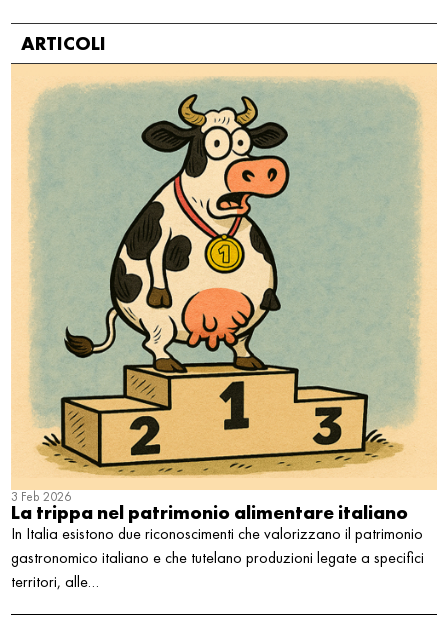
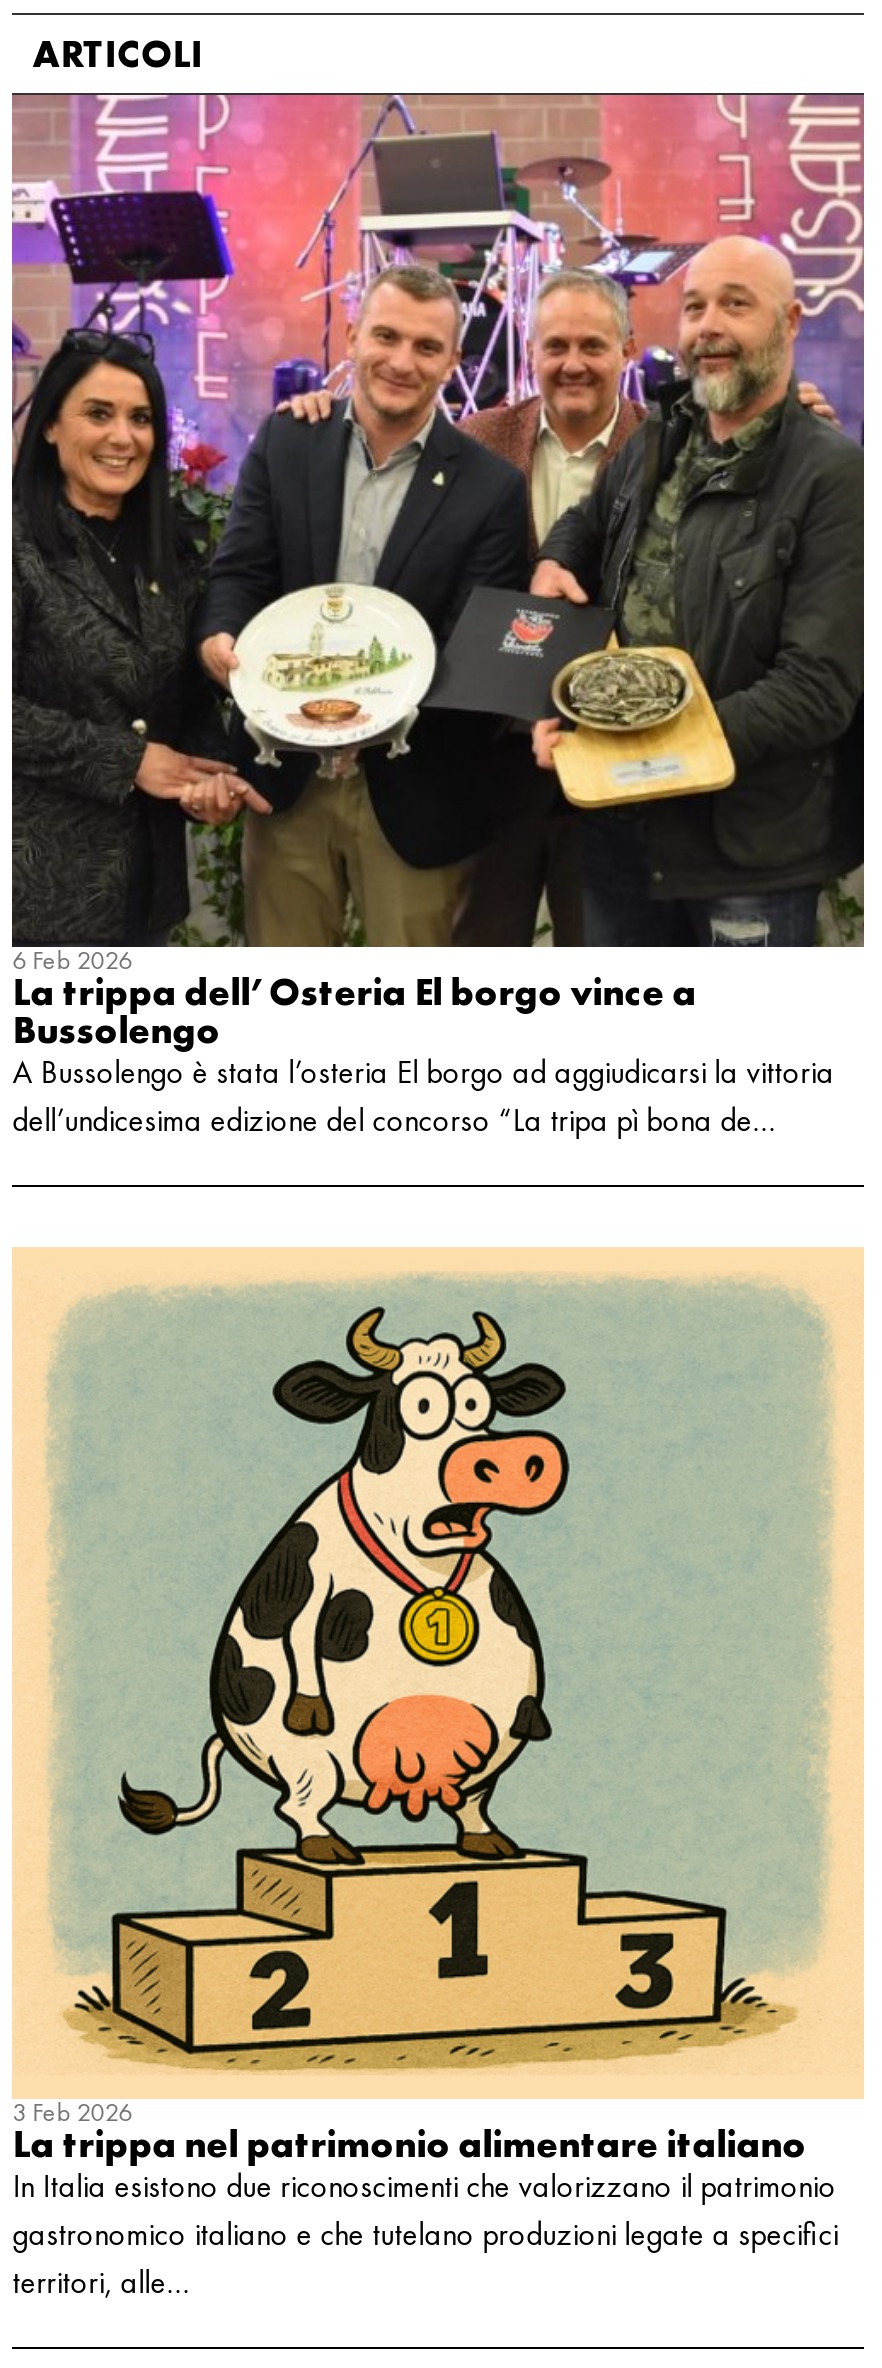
+ [image]
+ 6 Feb 2026
+ La trippa dell’Osteria El borgo vince a
+ Bussolengo
+ A Bussolengo è stata l’osteria El borgo ad aggiudicarsi la vittoria
+ dell’undicesima edizione del concorso “La tripa pì bona de…
